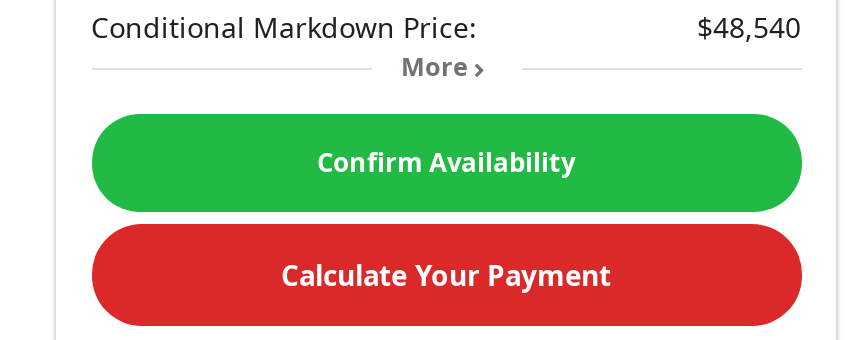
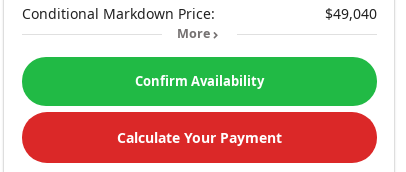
- $48,540
+ $49,040
